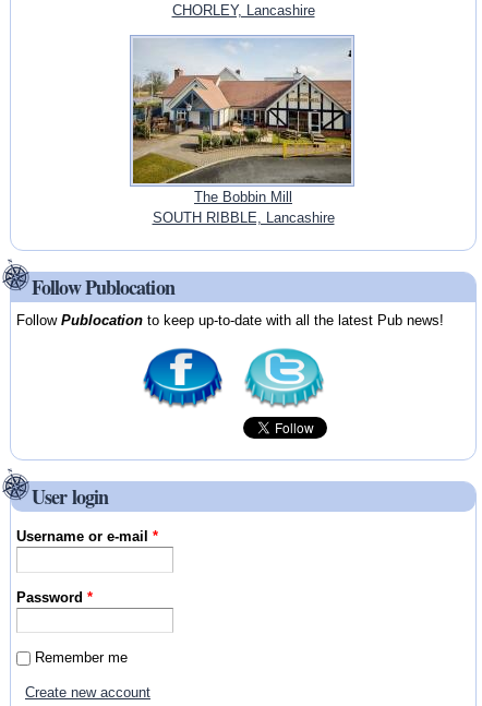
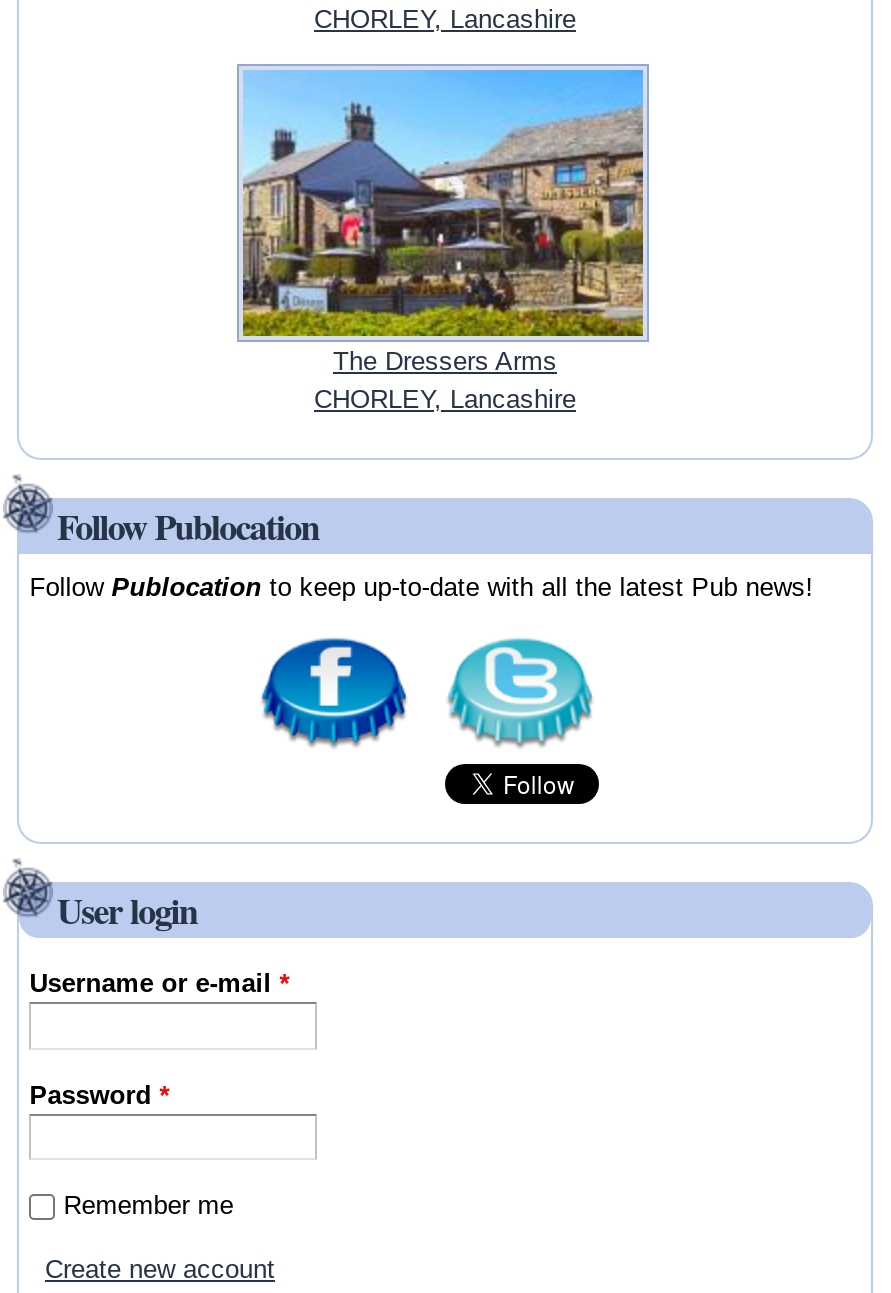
- [image]
- The Bobbin Mill
- SOUTH RIBBLE, Lancashire
+ [image]
+ The Dressers Arms
+ CHORLEY, Lancashire
